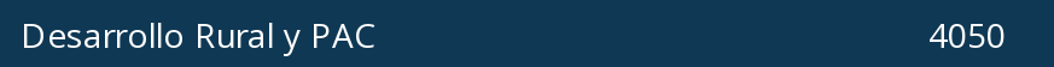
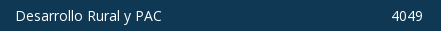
- 4050
+ 4049
